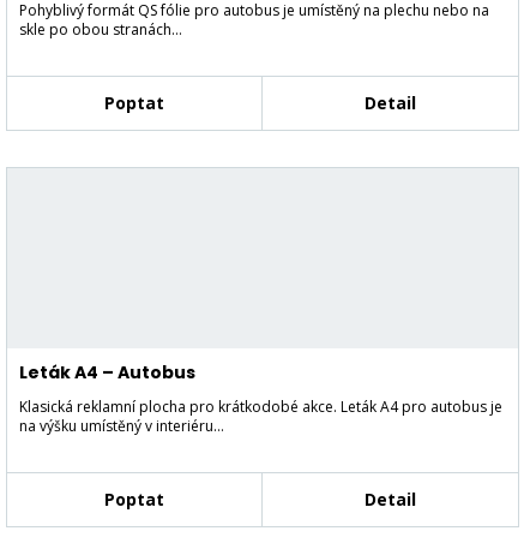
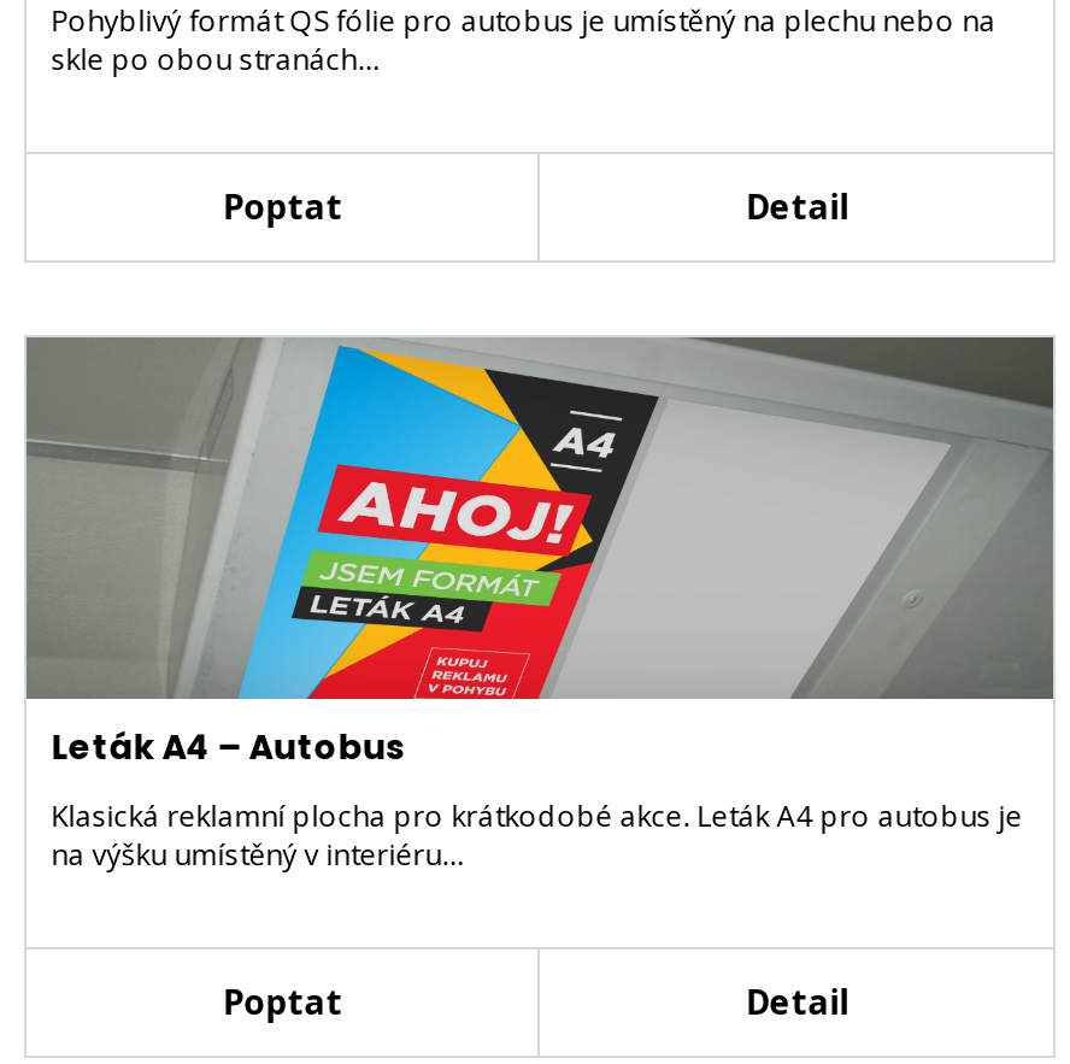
+ [image]
